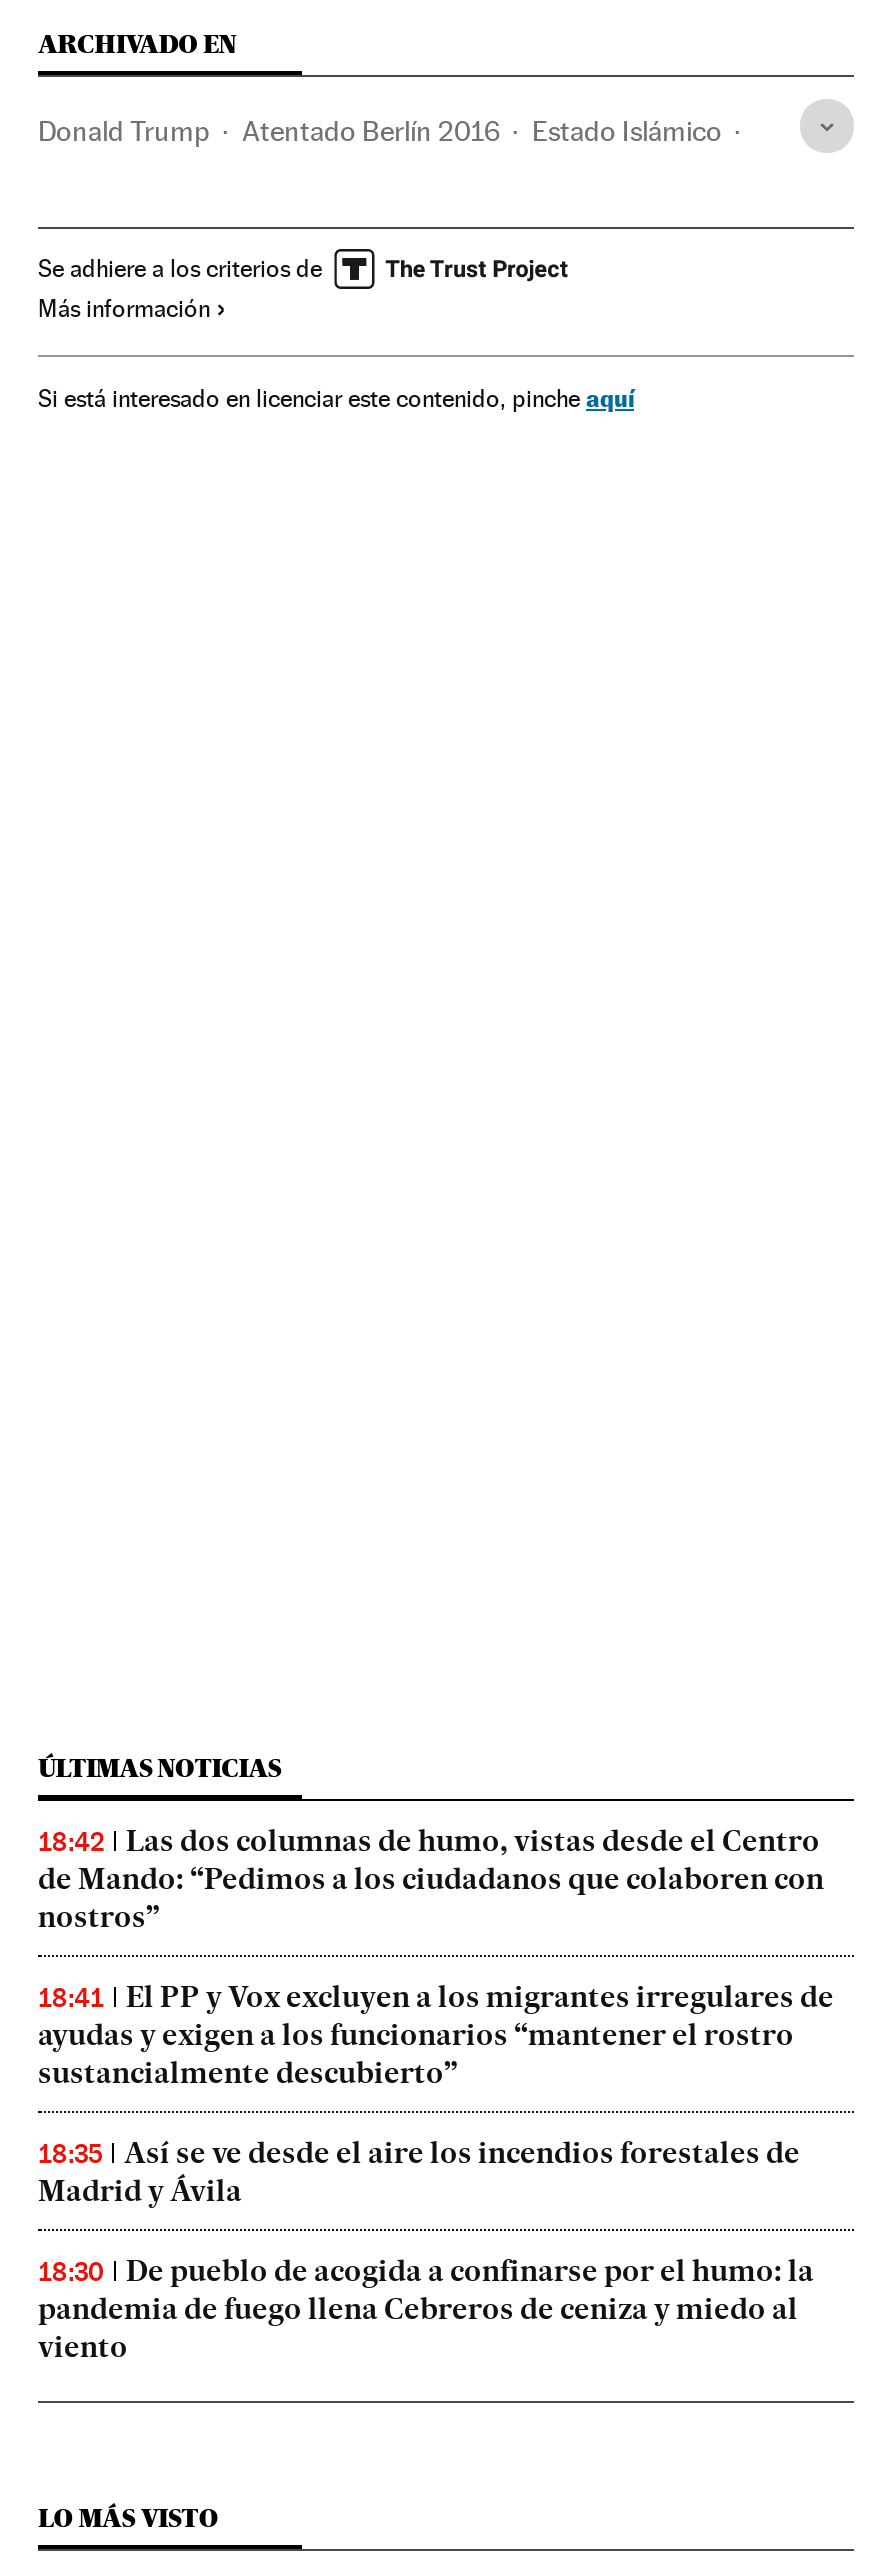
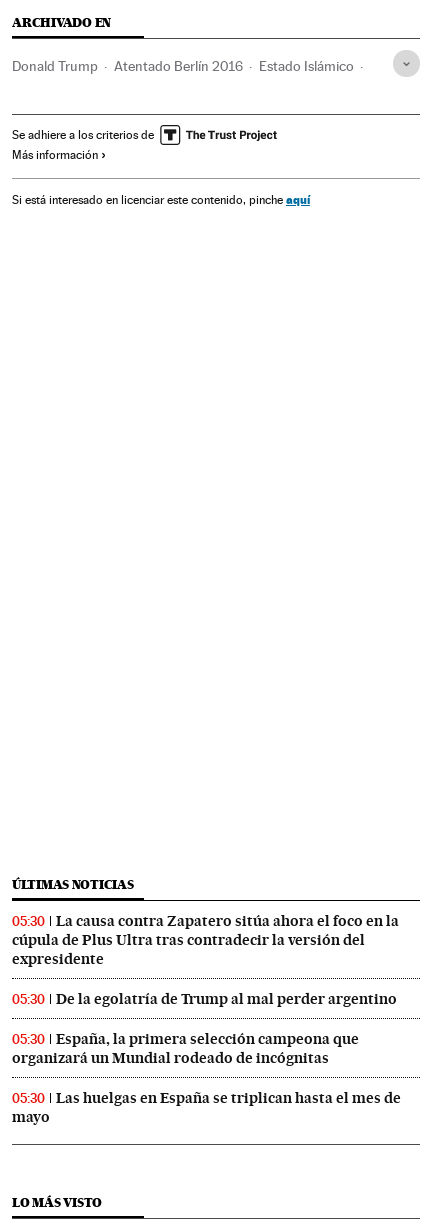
- 18:42
- Las dos columnas de humo, vistas desde el Centro
- de Mando: “Pedimos a los ciudadanos que colaboren con
- nostros”
+ 05:30
+ La causa contra Zapatero sitúa ahora el foco en la
+ cúpula de Plus Ultra tras contradecir la versión del
+ expresidente

- 18:41
- El PP y Vox excluyen a los migrantes irregulares de
- ayudas y exigen a los funcionarios “mantener el rostro
- sustancialmente descubierto”
+ 05:30
+ De la egolatría de Trump al mal perder argentino

- 18:35
- Así se ve desde el aire los incendios forestales de
- Madrid y Ávila
+ 05:30
+ España, la primera selección campeona que
+ organizará un Mundial rodeado de incógnitas

- 18:30
- De pueblo de acogida a confinarse por el humo: la
- pandemia de fuego llena Cebreros de ceniza y miedo al
- viento
+ 05:30
+ Las huelgas en España se triplican hasta el mes de
+ mayo
